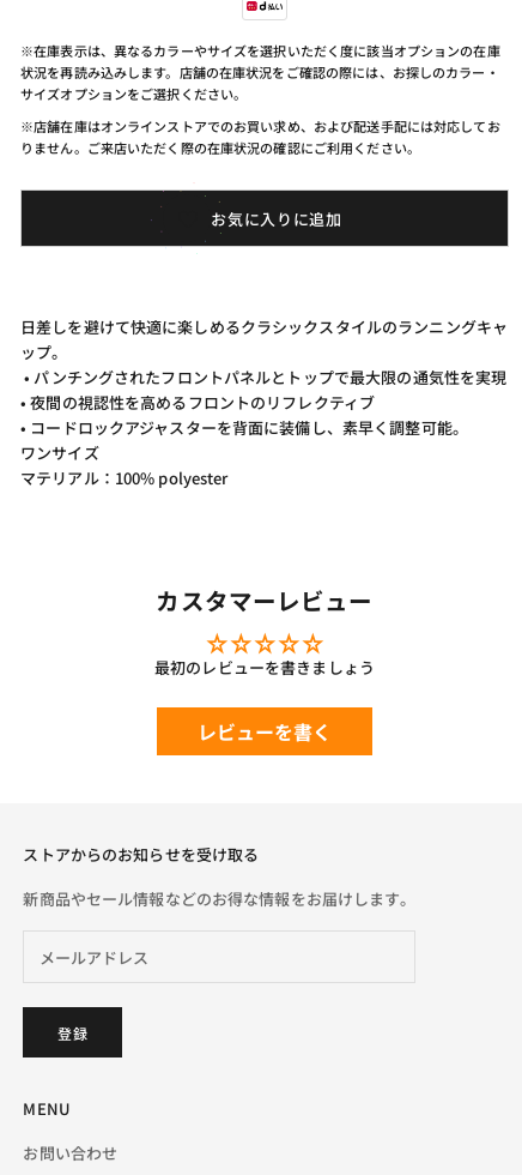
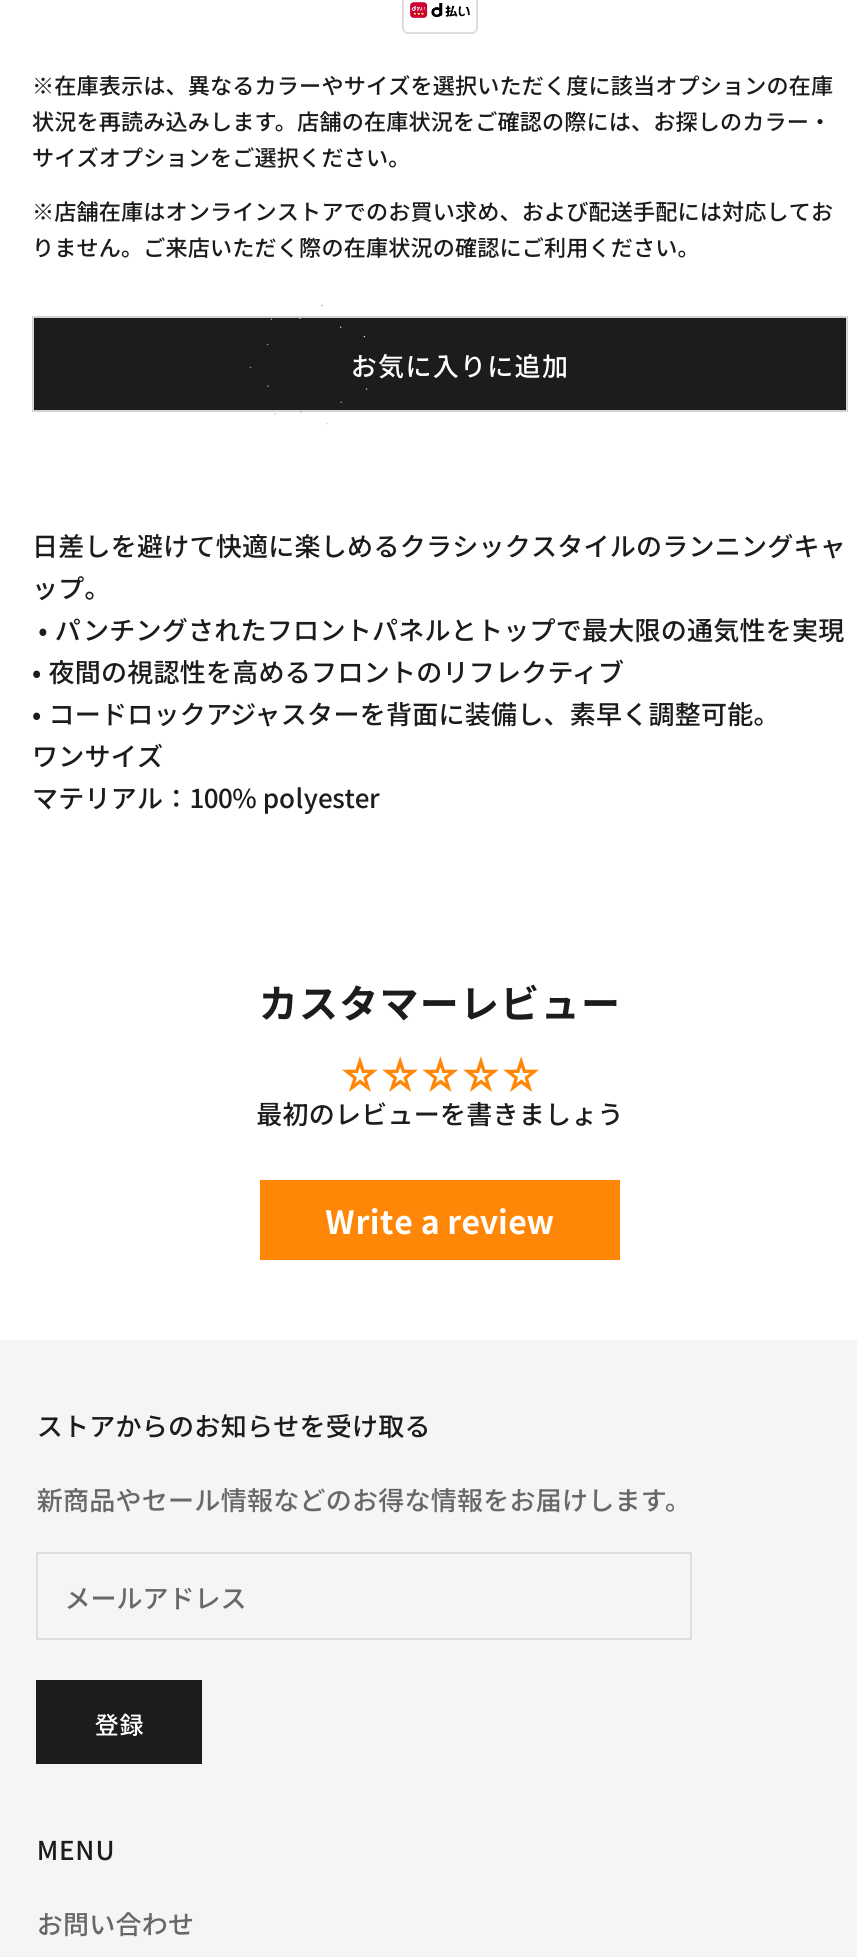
- レビューを書く
+ Write a review
